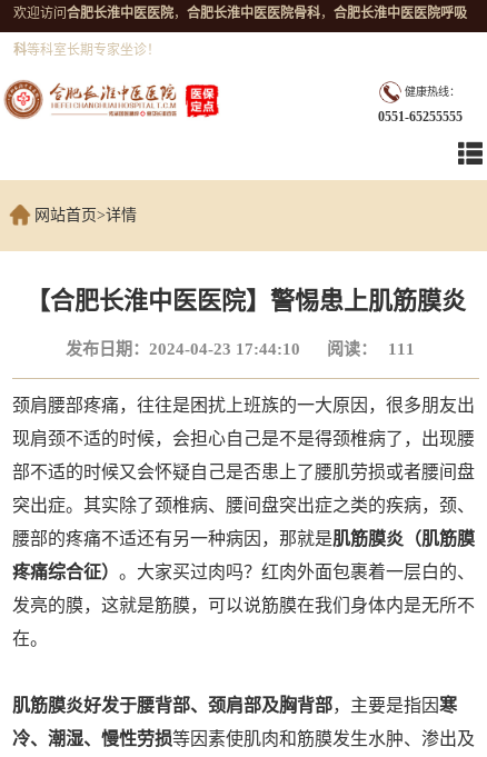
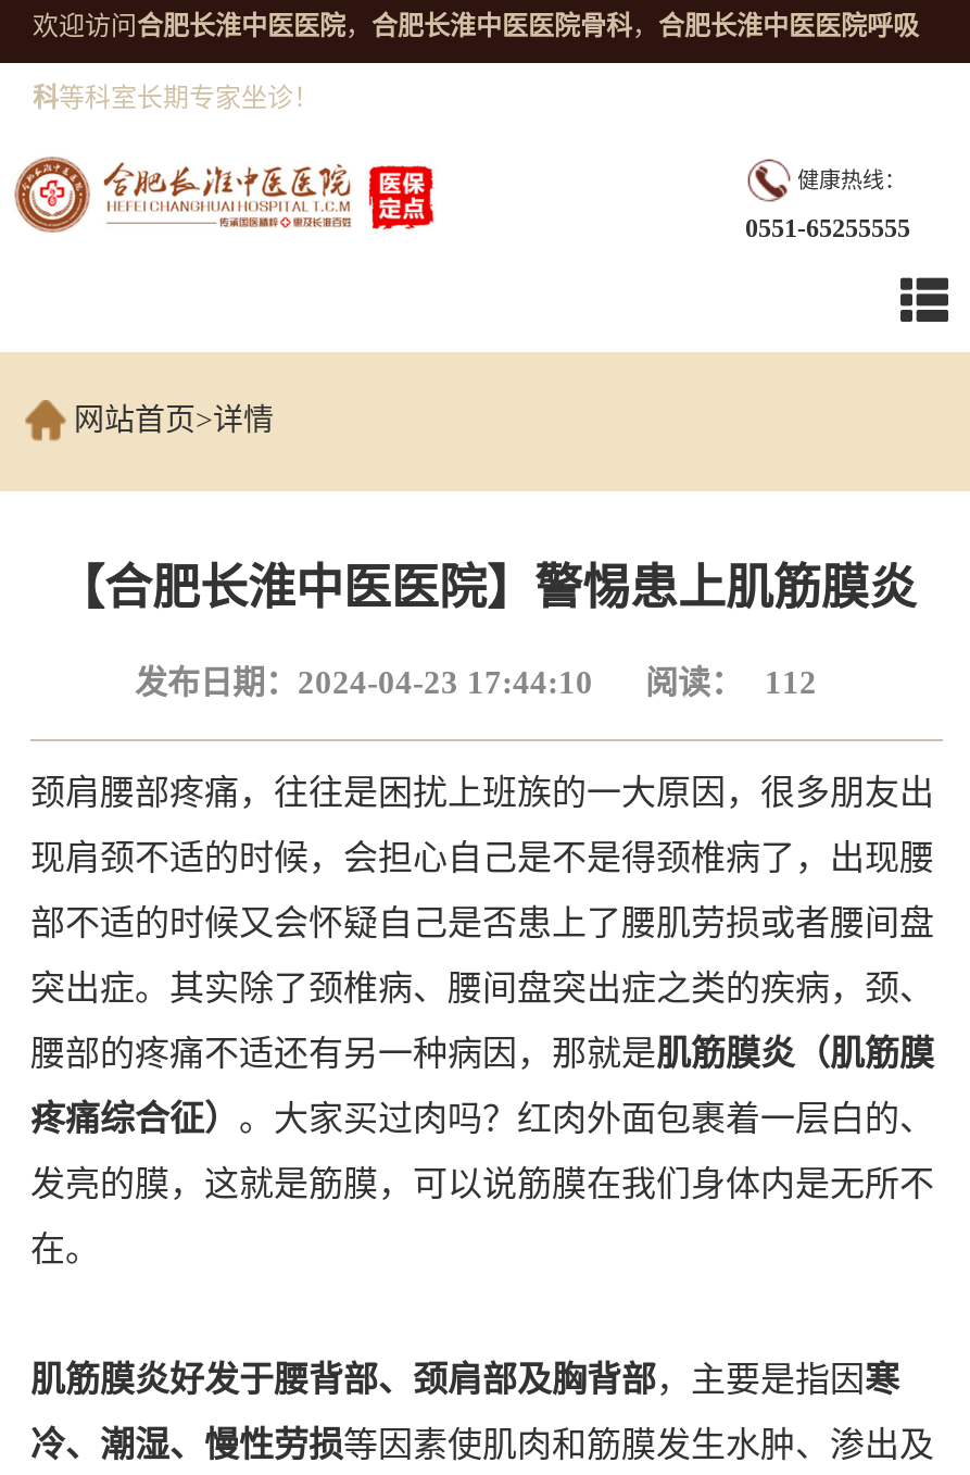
- 发布日期：2024-04-23 17:44:10 阅读： 111
+ 发布日期：2024-04-23 17:44:10 阅读： 112
